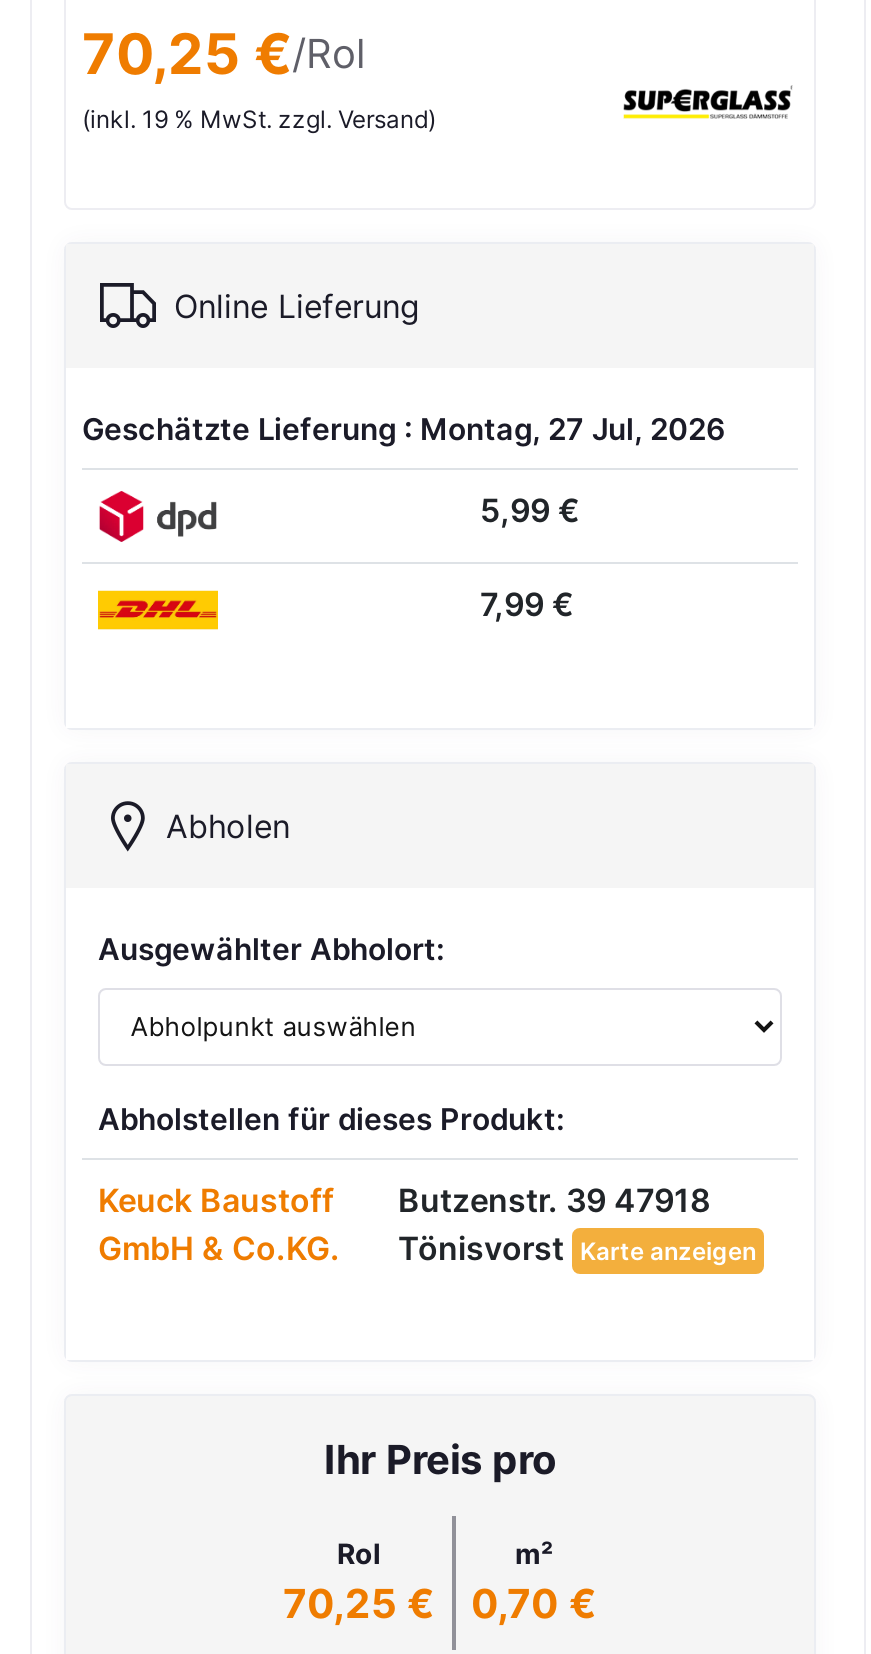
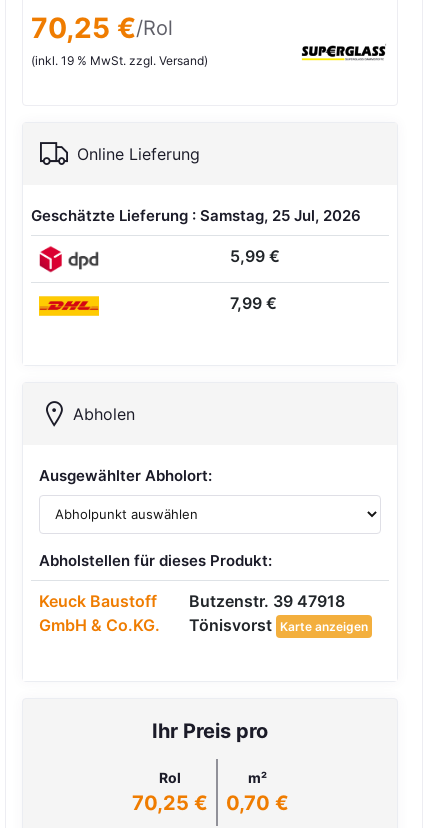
- Geschätzte Lieferung : Montag, 27 Jul, 2026
+ Geschätzte Lieferung : Samstag, 25 Jul, 2026
